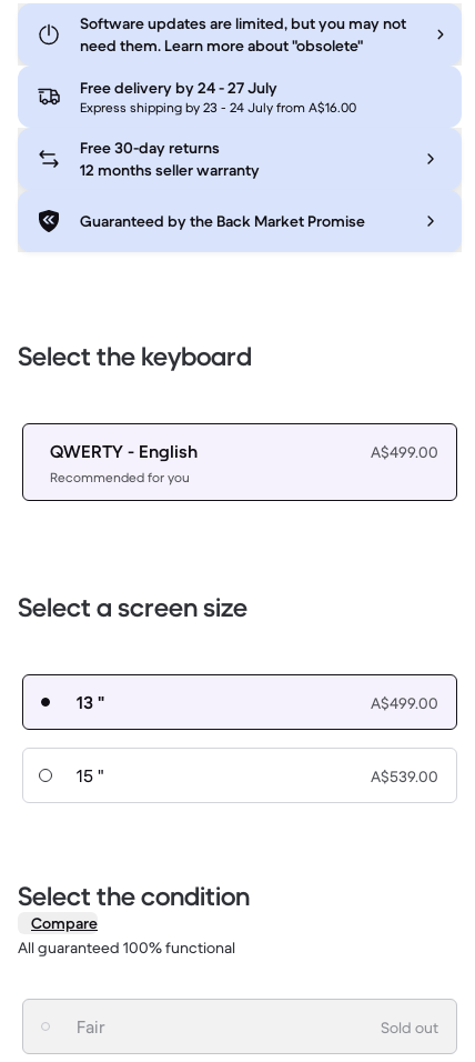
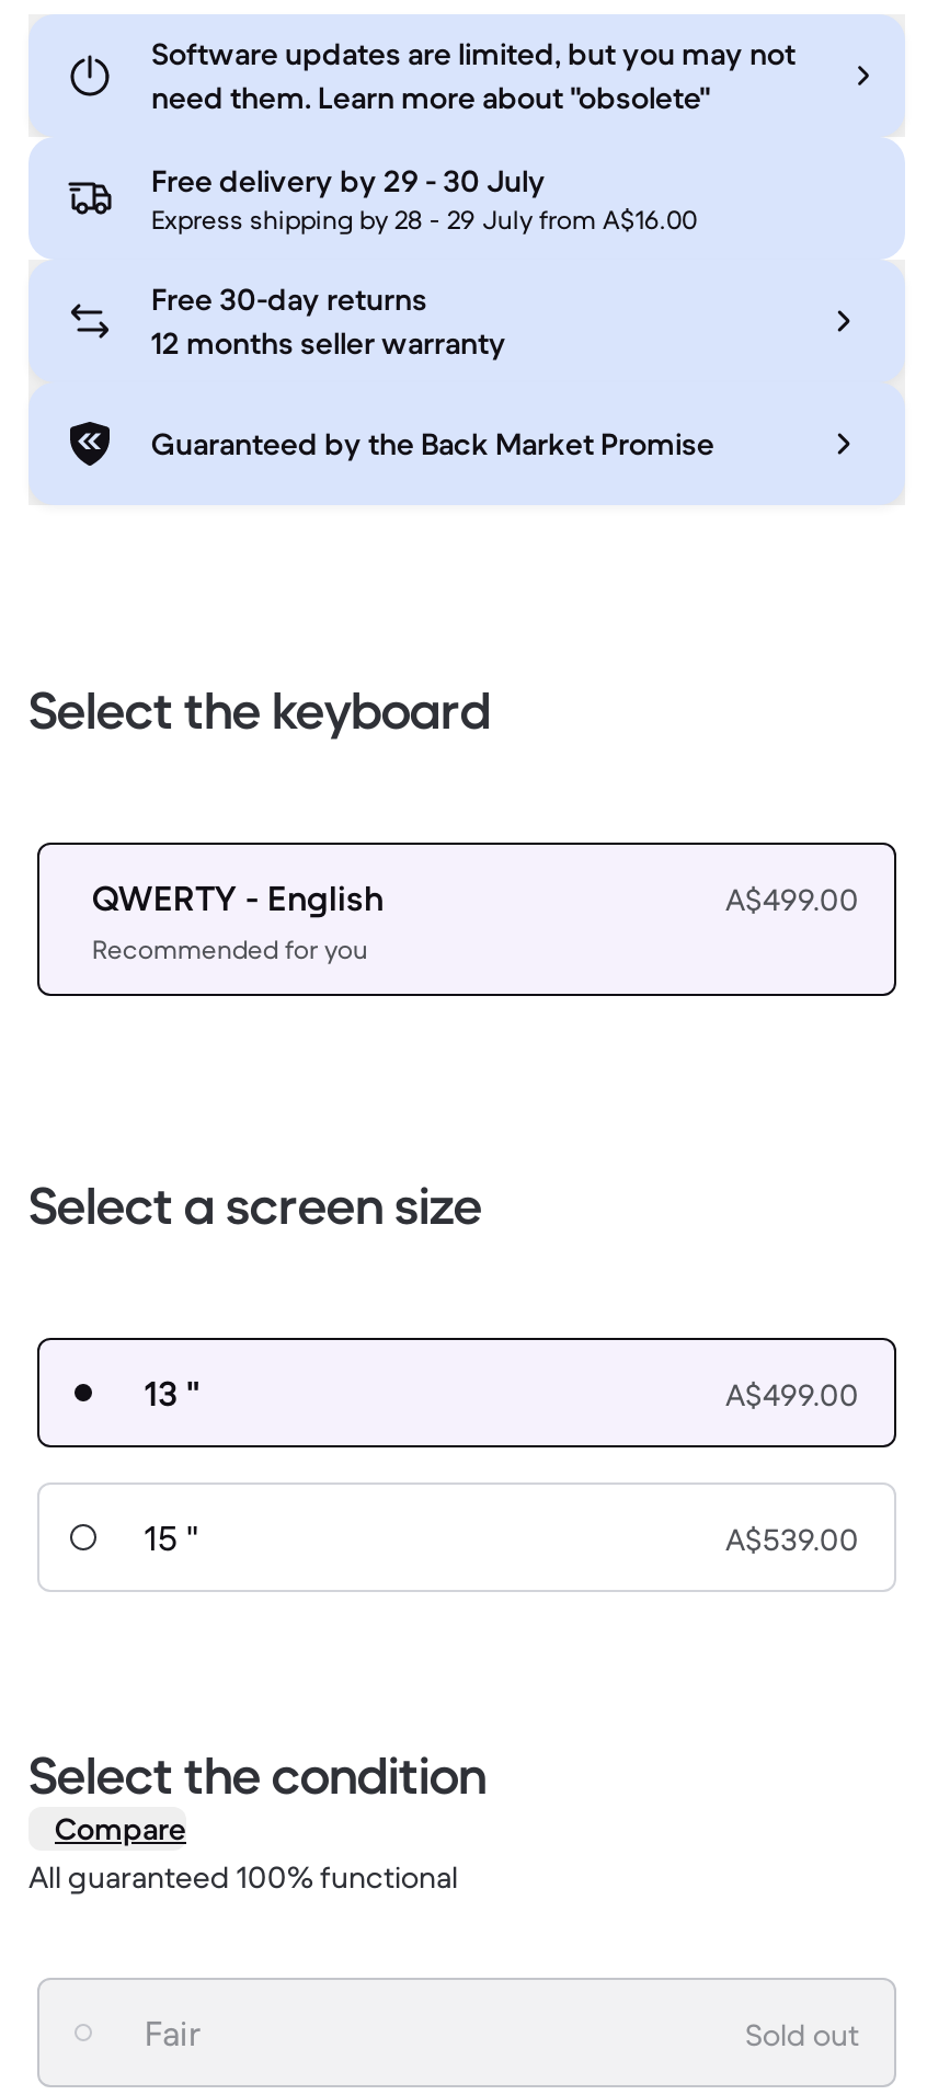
- Free delivery by 24 - 27 July
+ Free delivery by 29 - 30 July

- Express shipping by 23 - 24 July from A$16.00
+ Express shipping by 28 - 29 July from A$16.00
